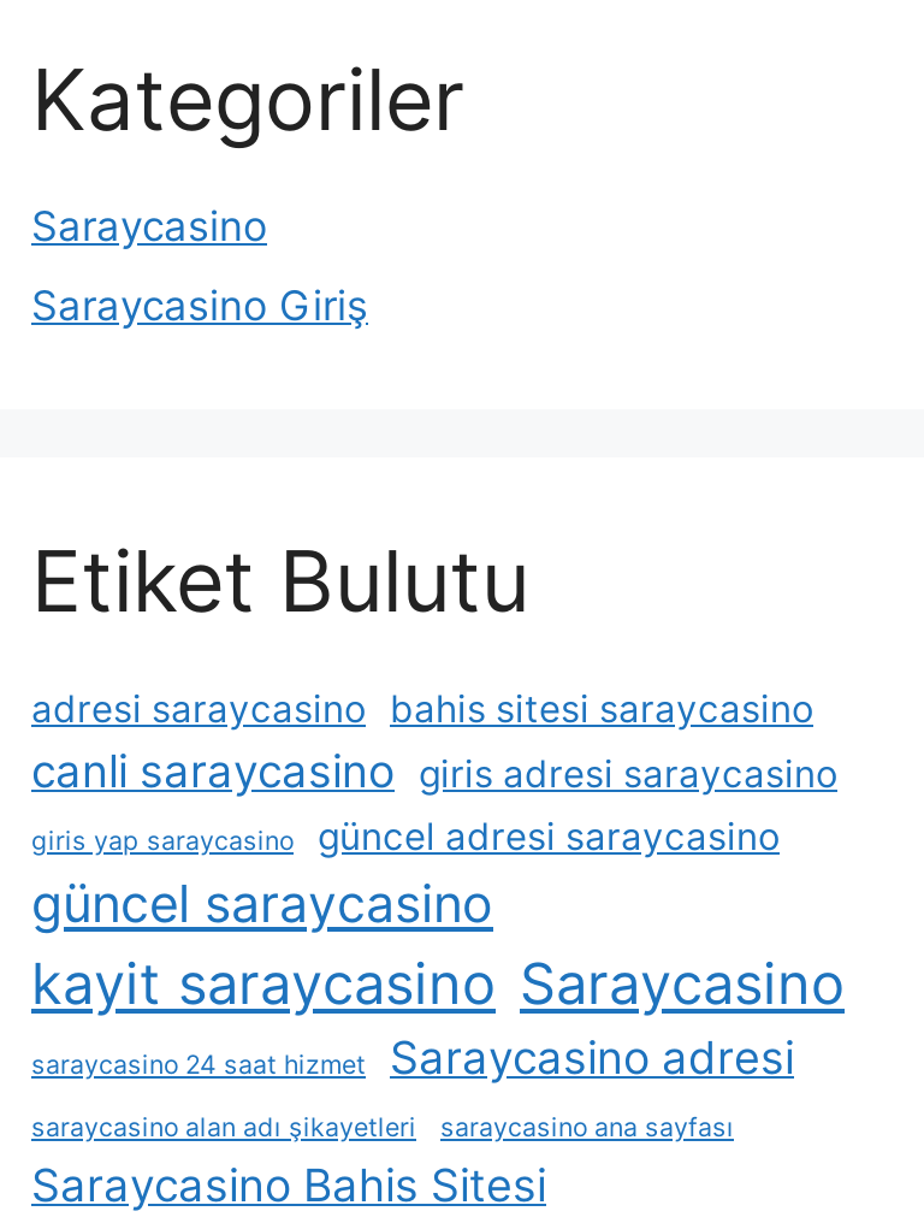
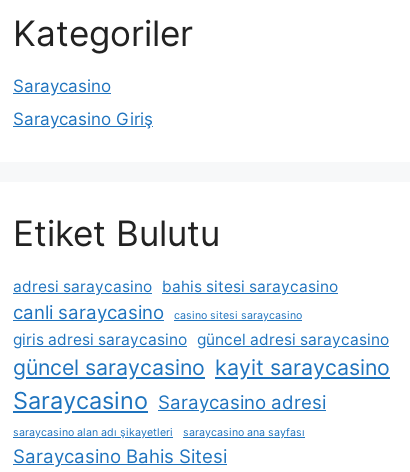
- canli saraycasino giris adresi saraycasino
- giris yap saraycasino
- güncel adresi saraycasino
- güncel saraycasino
- kayit saraycasino Saraycasino
- saraycasino 24 saat hizmet
- Saraycasino adresi
+ canli saraycasino
+ casino sitesi saraycasino
+ giris adresi saraycasino güncel adresi saraycasino
+ güncel saraycasino kayit saraycasino
+ Saraycasino Saraycasino adresi
